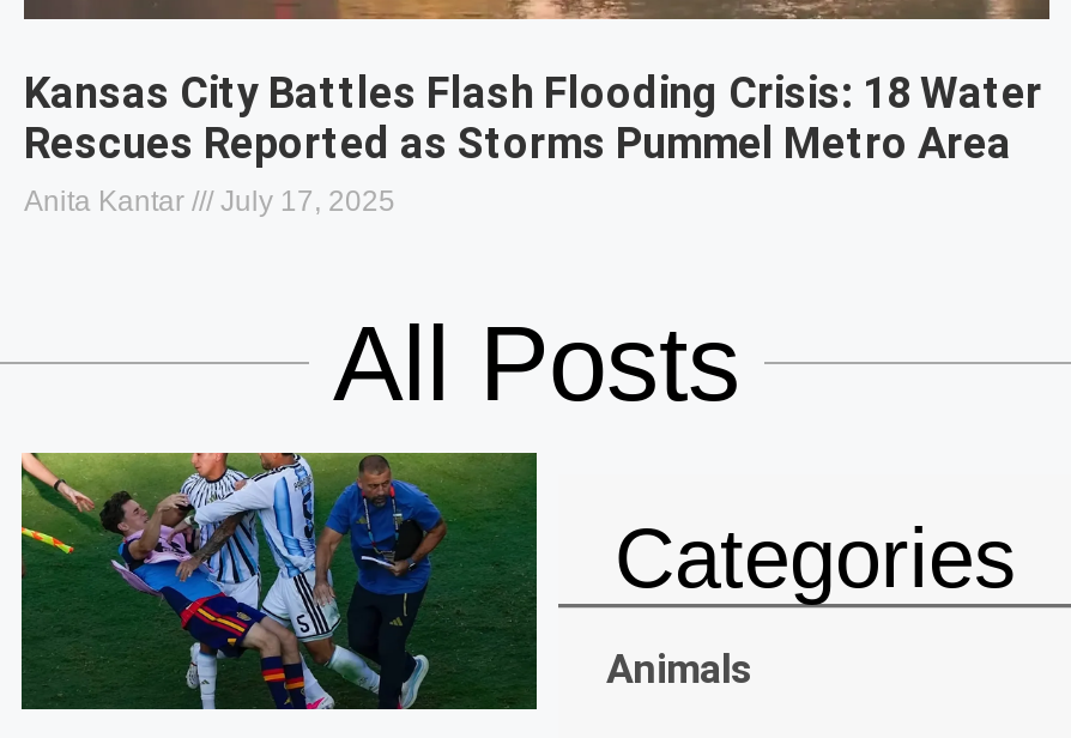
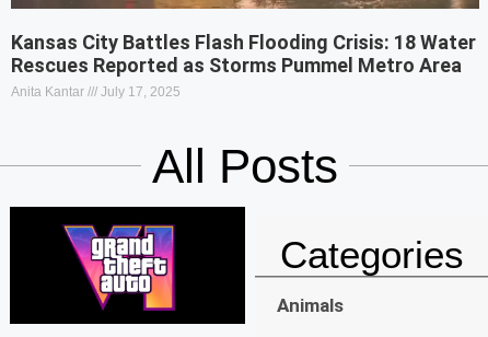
- [image]
+ [image]
